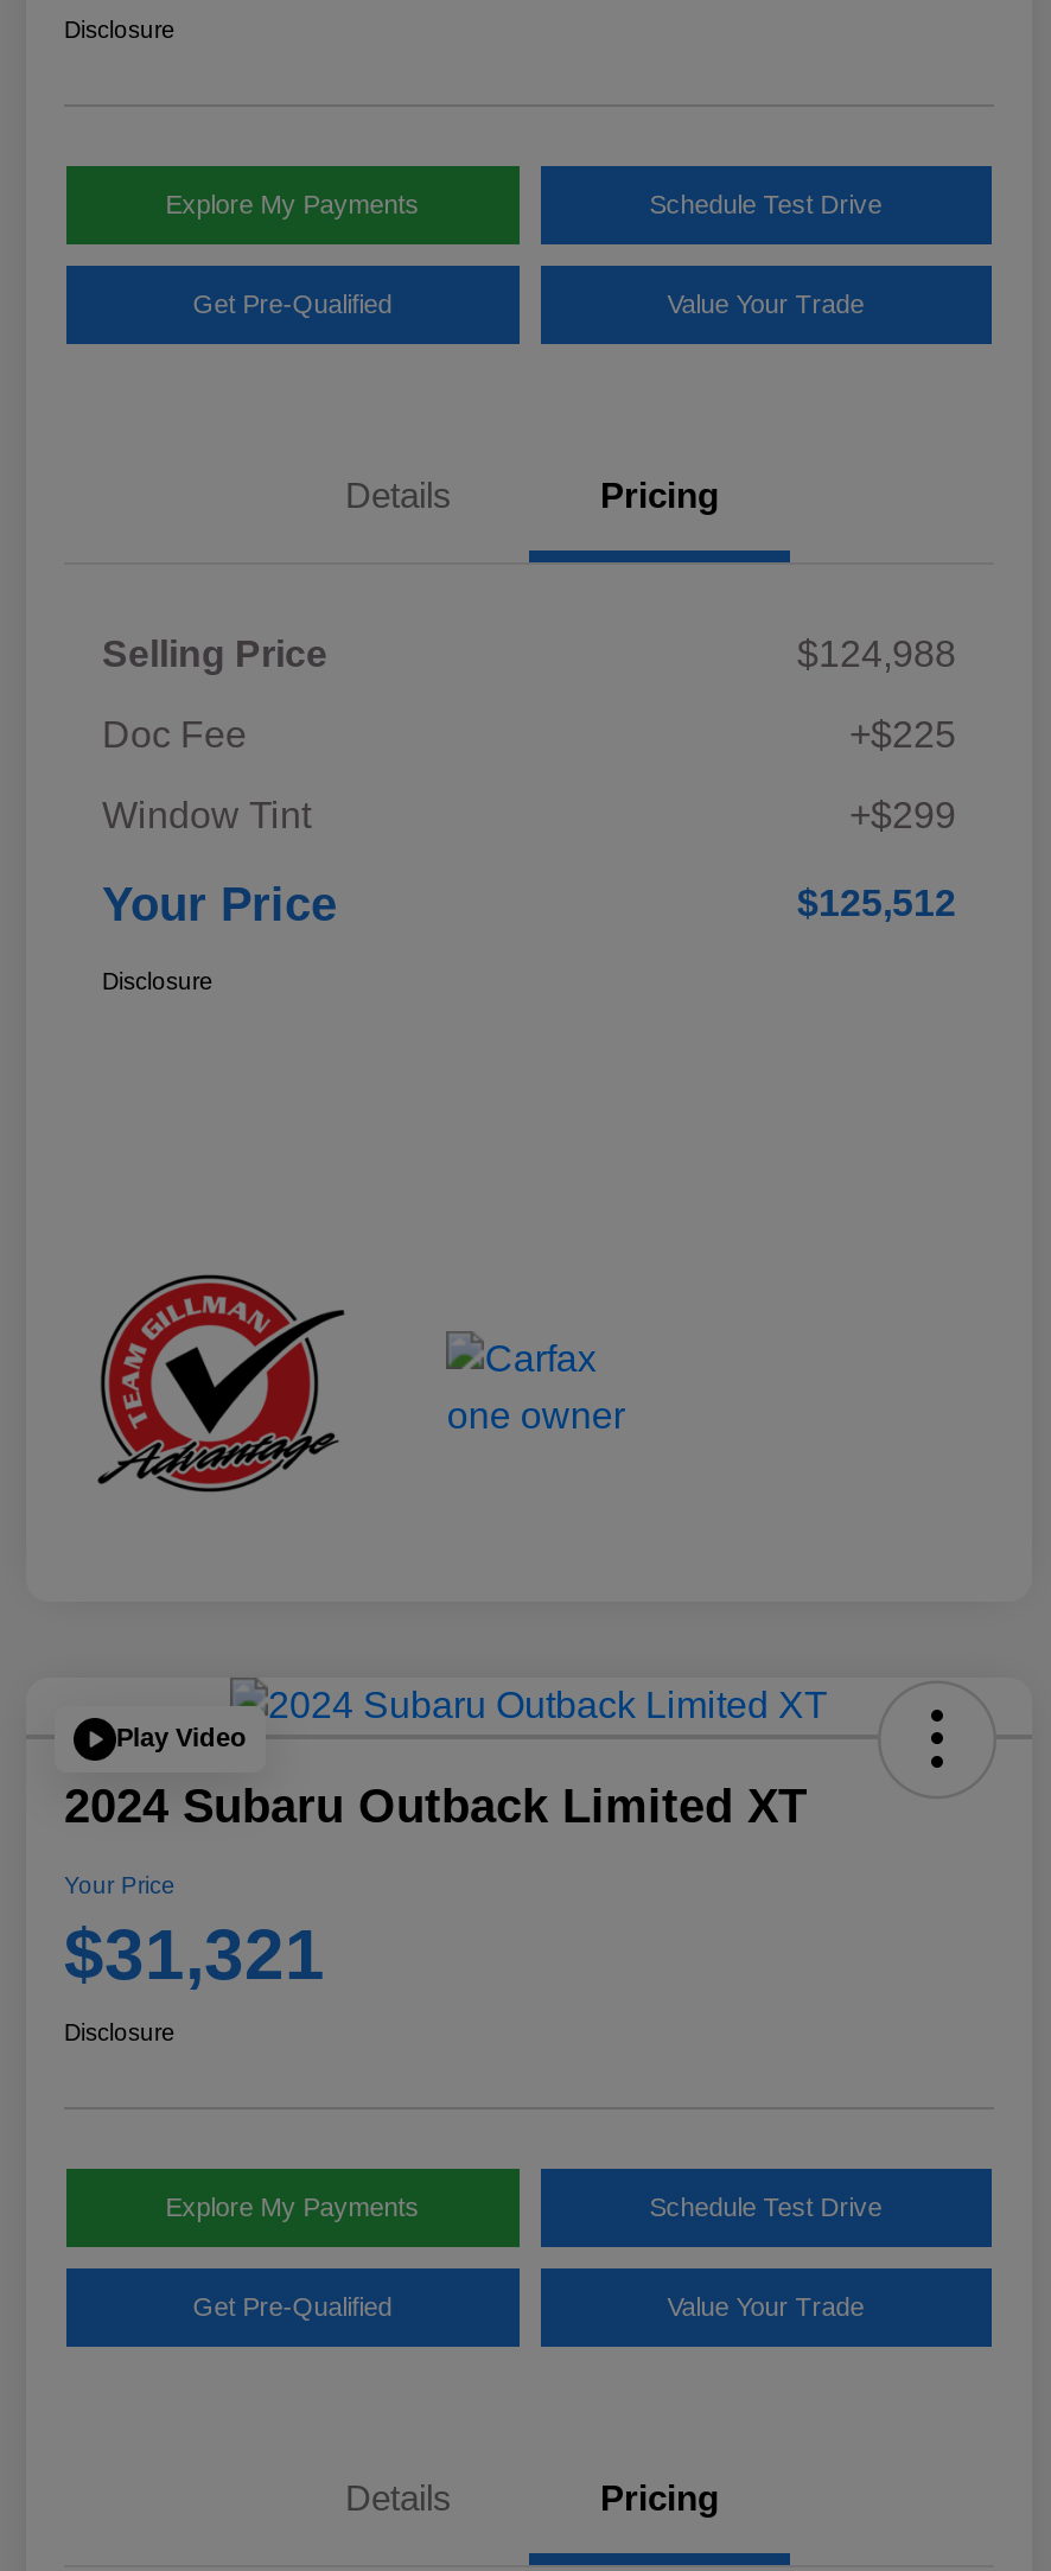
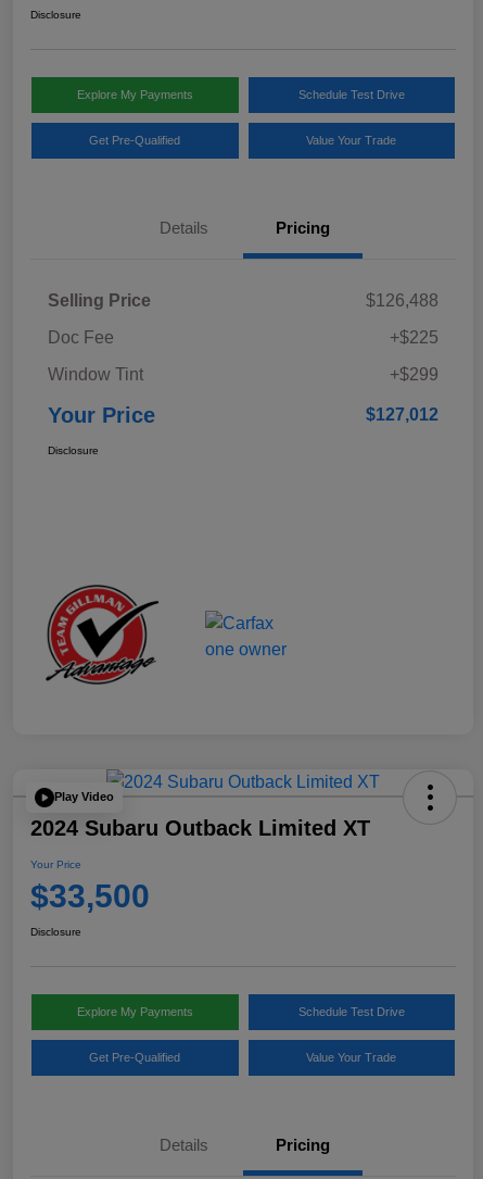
- $124,988
+ $126,488

- $125,512
+ $127,012

- $31,321
+ $33,500
